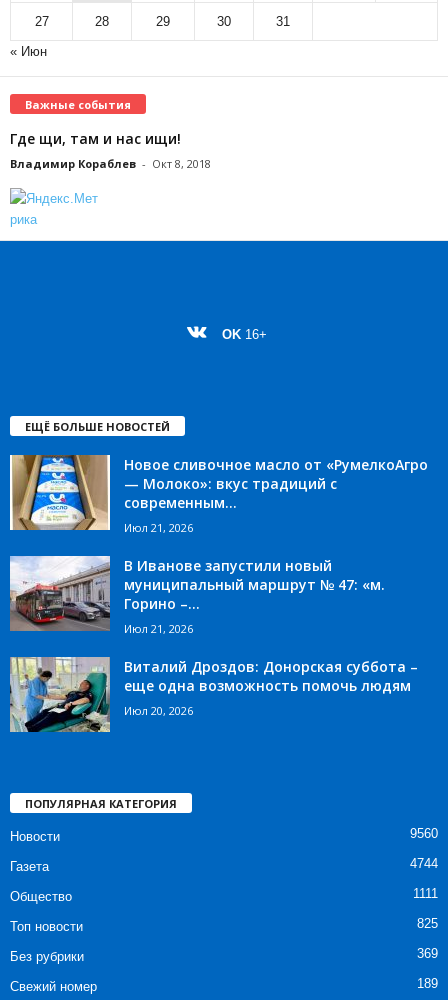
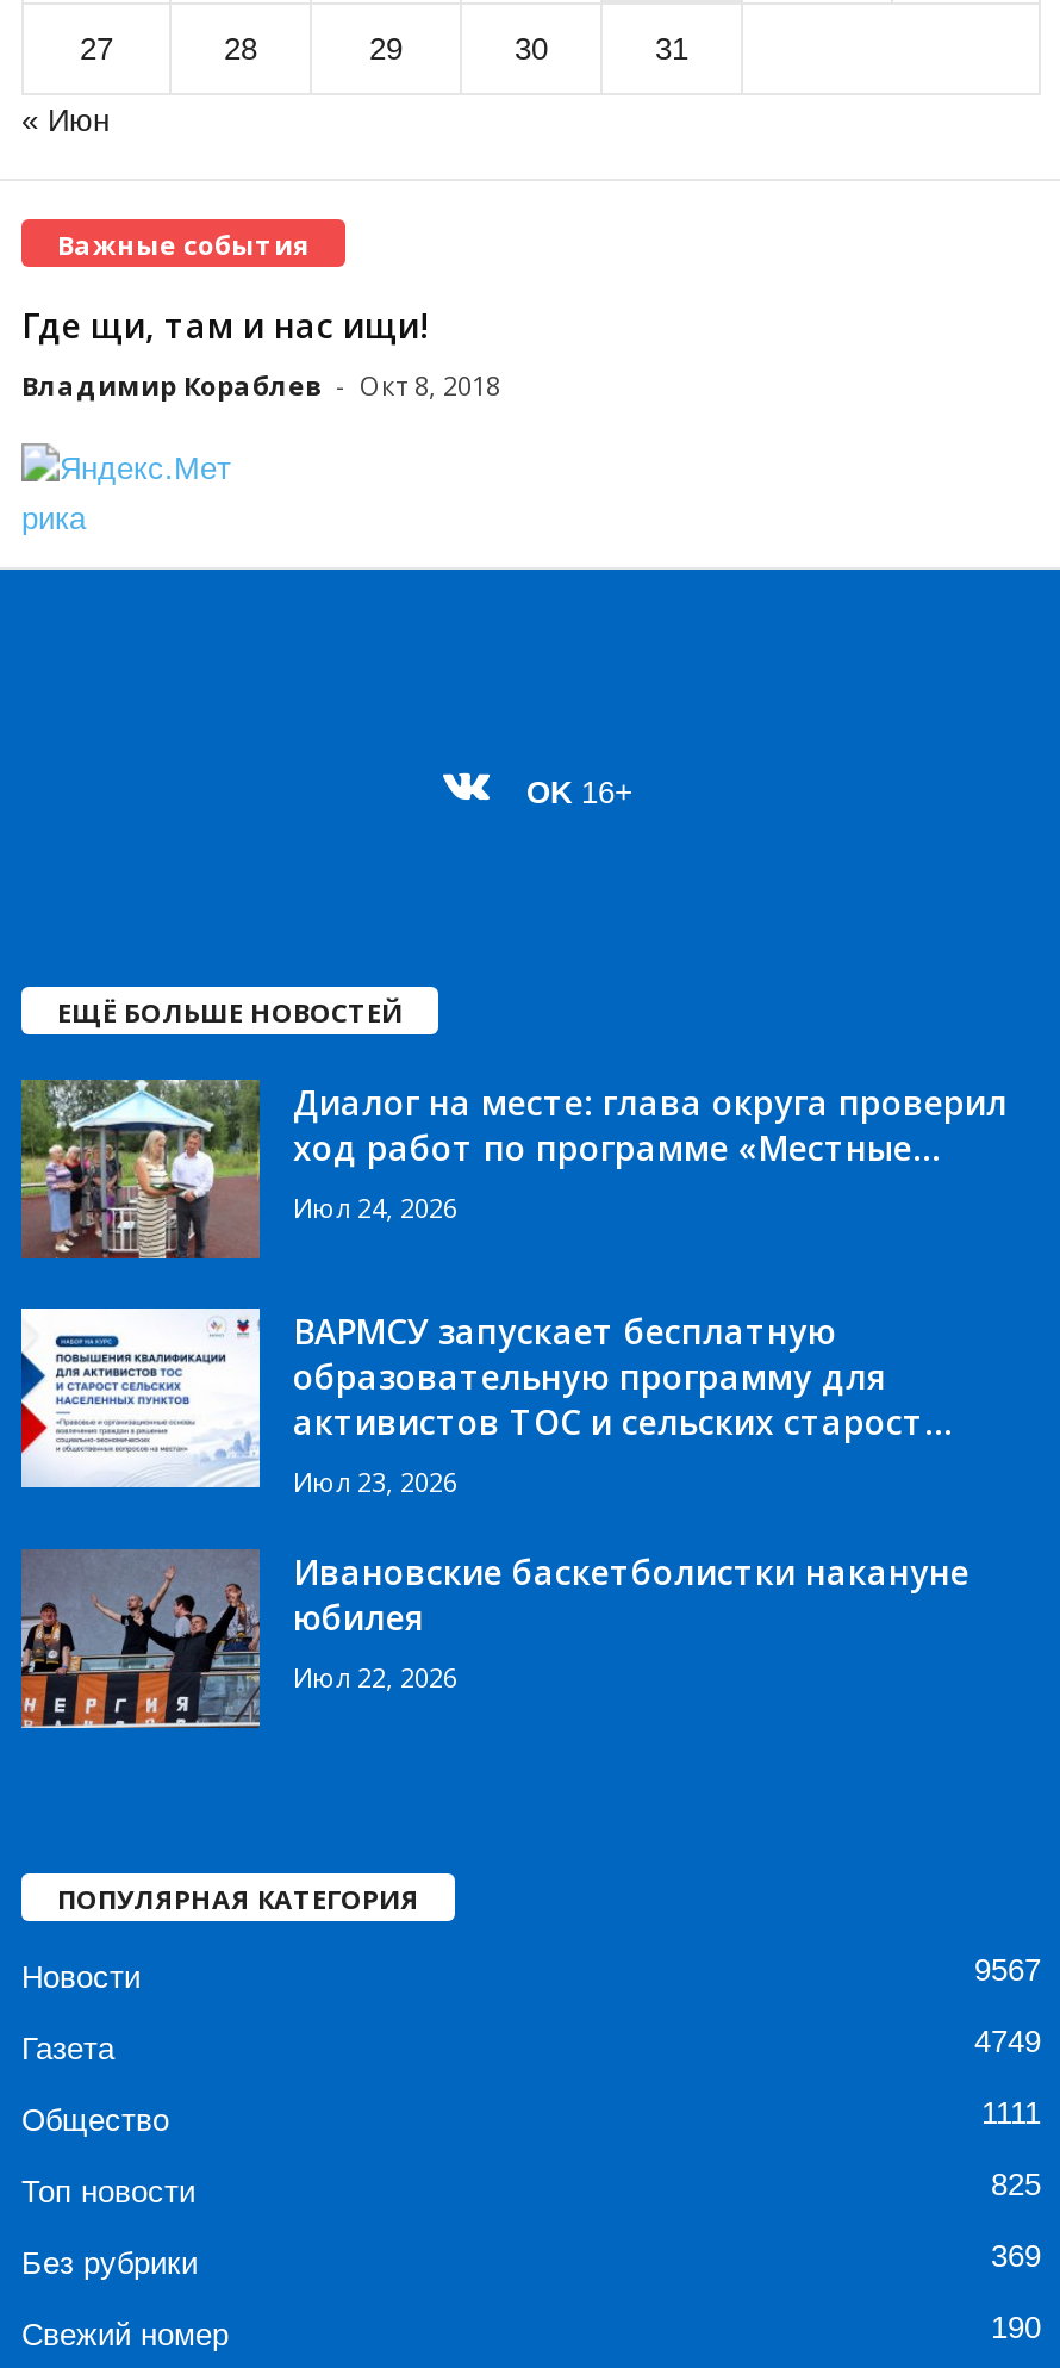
- [image]
- Новое сливочное масло от «РумелкоАгро
- — Молоко»: вкус традиций с
- современным...
- Июл 21, 2026
+ [image]
+ Диалог на месте: глава округа проверил
+ ход работ по программе «Местные...
+ Июл 24, 2026

- [image]
- В Иванове запустили новый
- муниципальный маршрут № 47: «м.
- Горино –...
- Июл 21, 2026
+ [image]
+ ВАРМСУ запускает бесплатную
+ образовательную программу для
+ активистов ТОС и сельских старост...
+ Июл 23, 2026

- [image]
- Виталий Дроздов: Донорская суббота –
- еще одна возможность помочь людям
- Июл 20, 2026
+ [image]
+ Ивановские баскетболистки накануне
+ юбилея
+ Июл 22, 2026

- 9560
+ 9567

- 4744
+ 4749

- 189
+ 190
